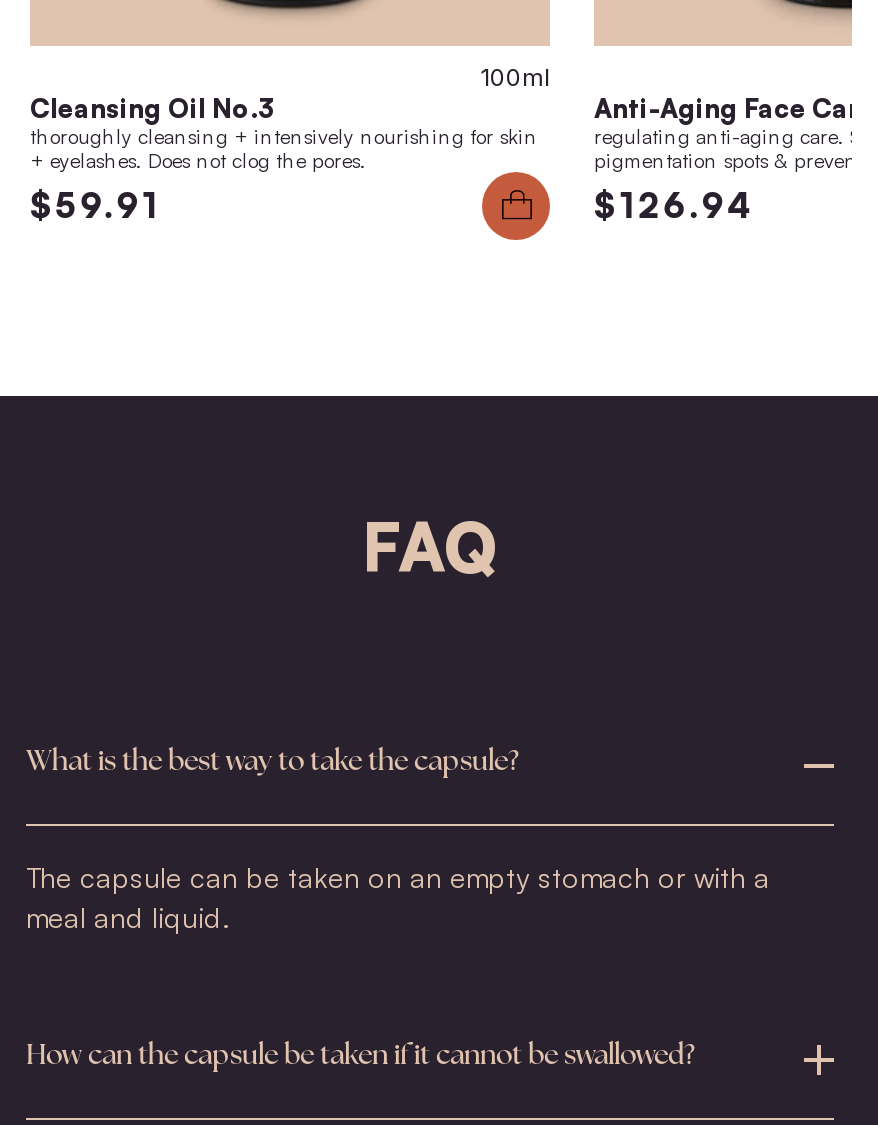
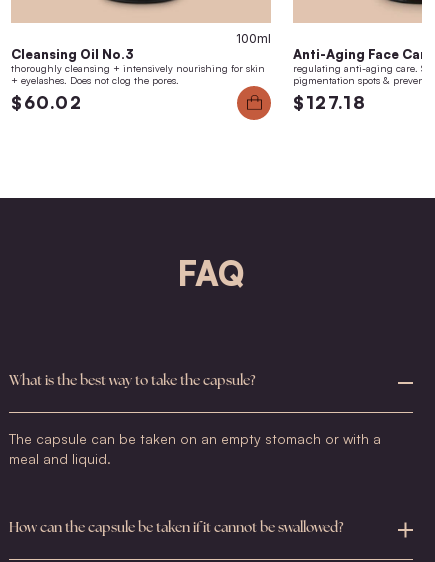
- $59.91
+ $60.02

- $126.94
+ $127.18
